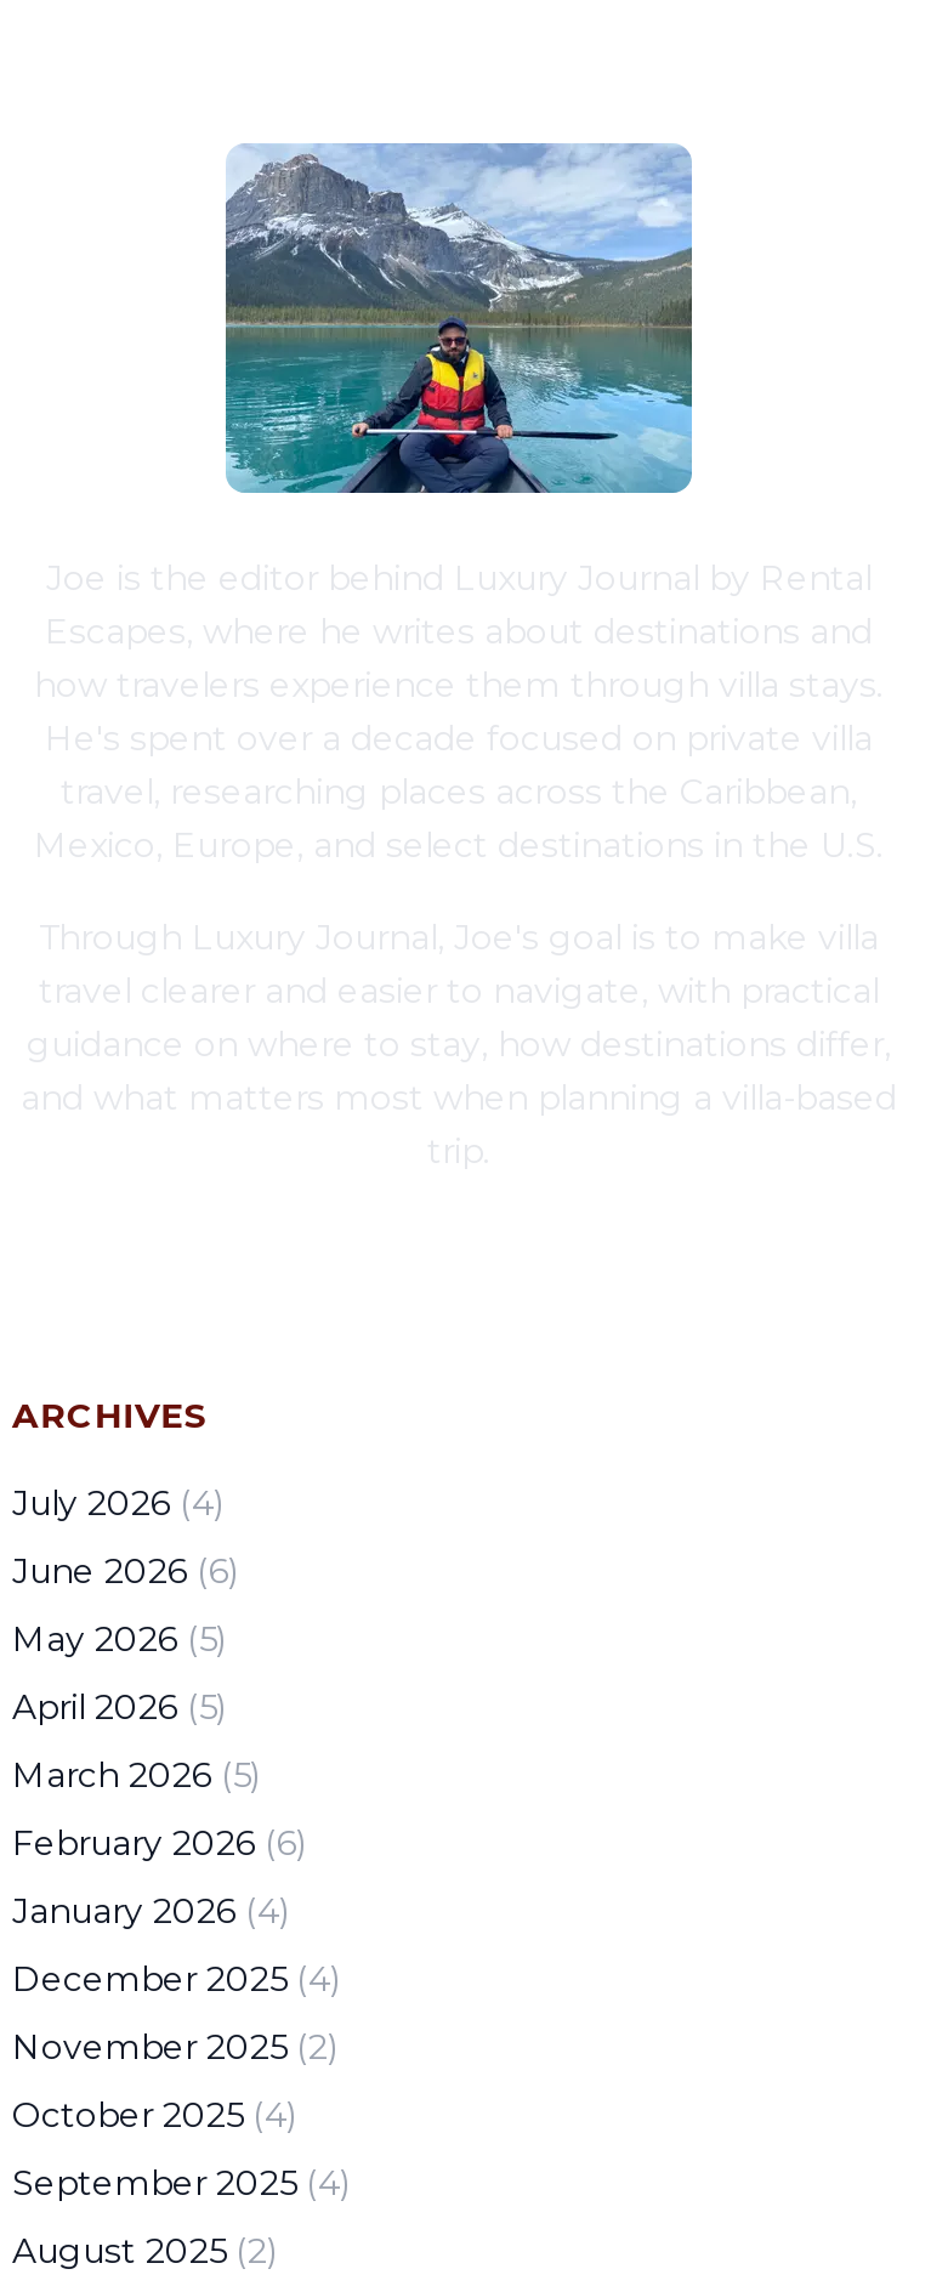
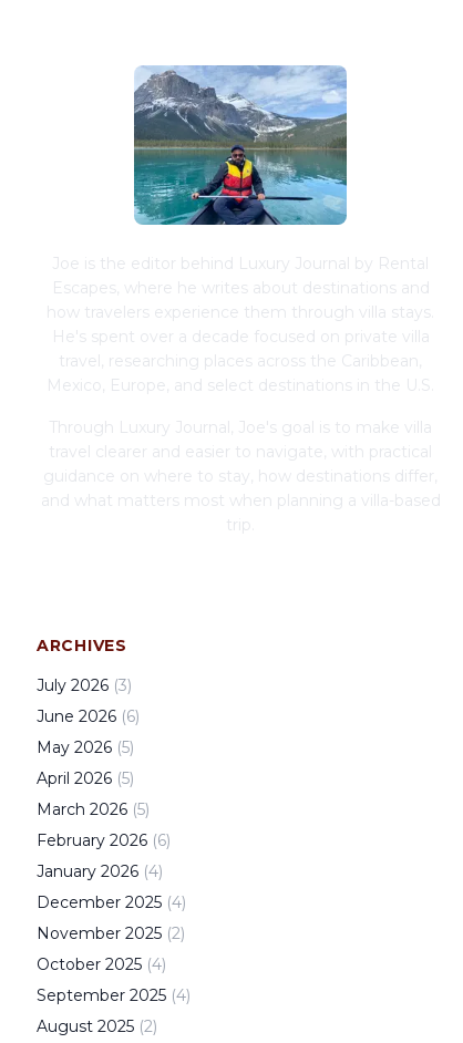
- July 2026 (4)
+ July 2026 (3)
